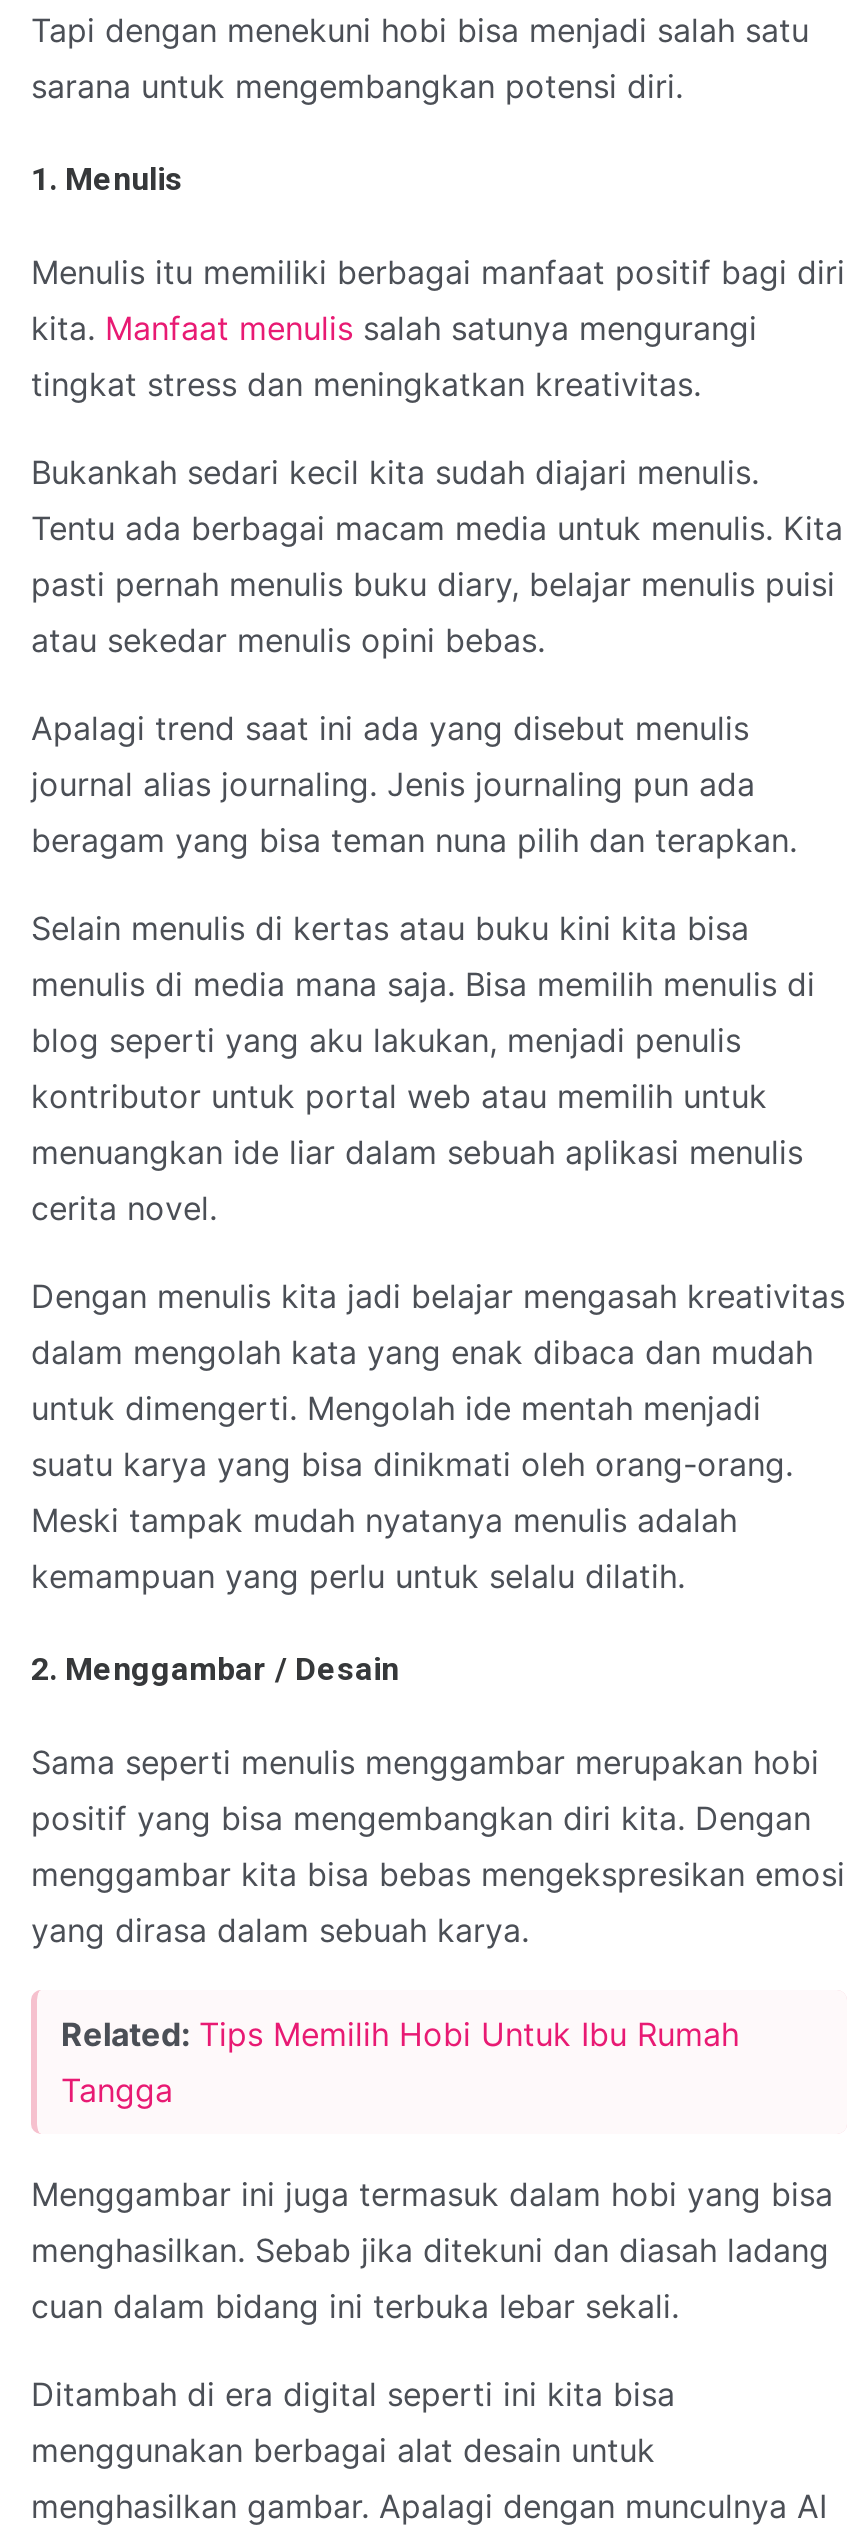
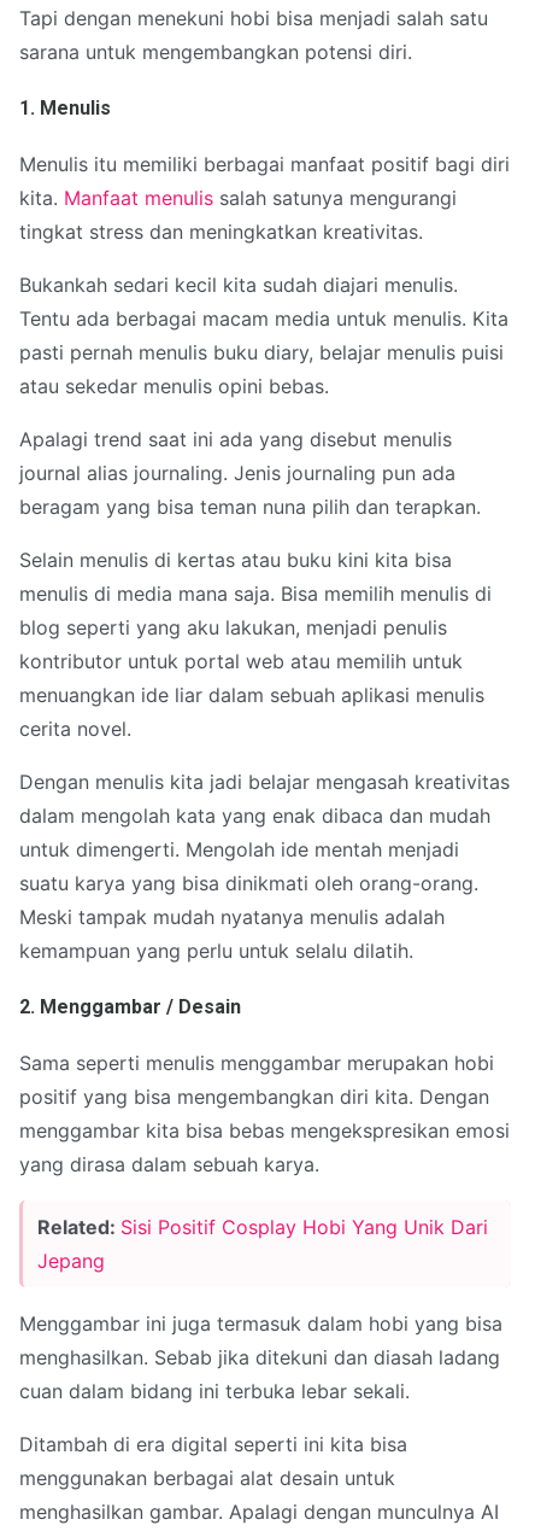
- Related: Tips Memilih Hobi Untuk Ibu Rumah
- Tangga
+ Related: Sisi Positif Cosplay Hobi Yang Unik Dari
+ Jepang
